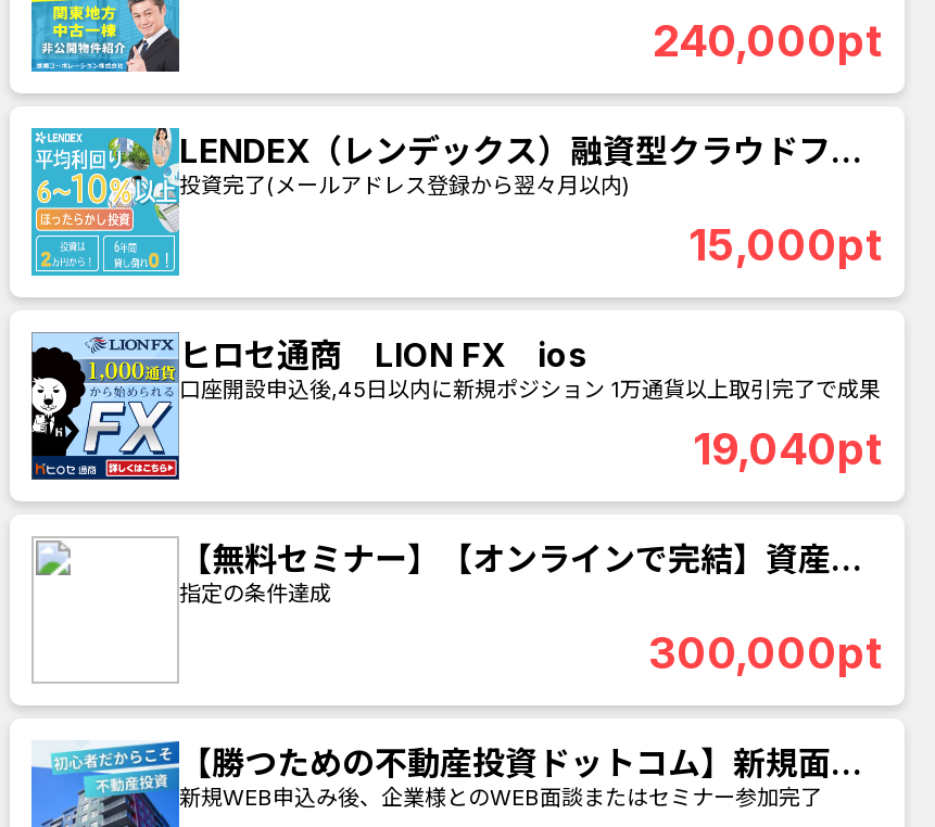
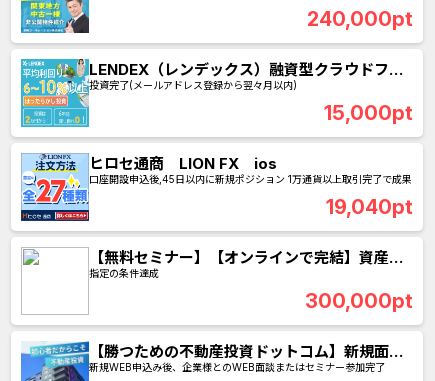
- [image]
+ [image]
